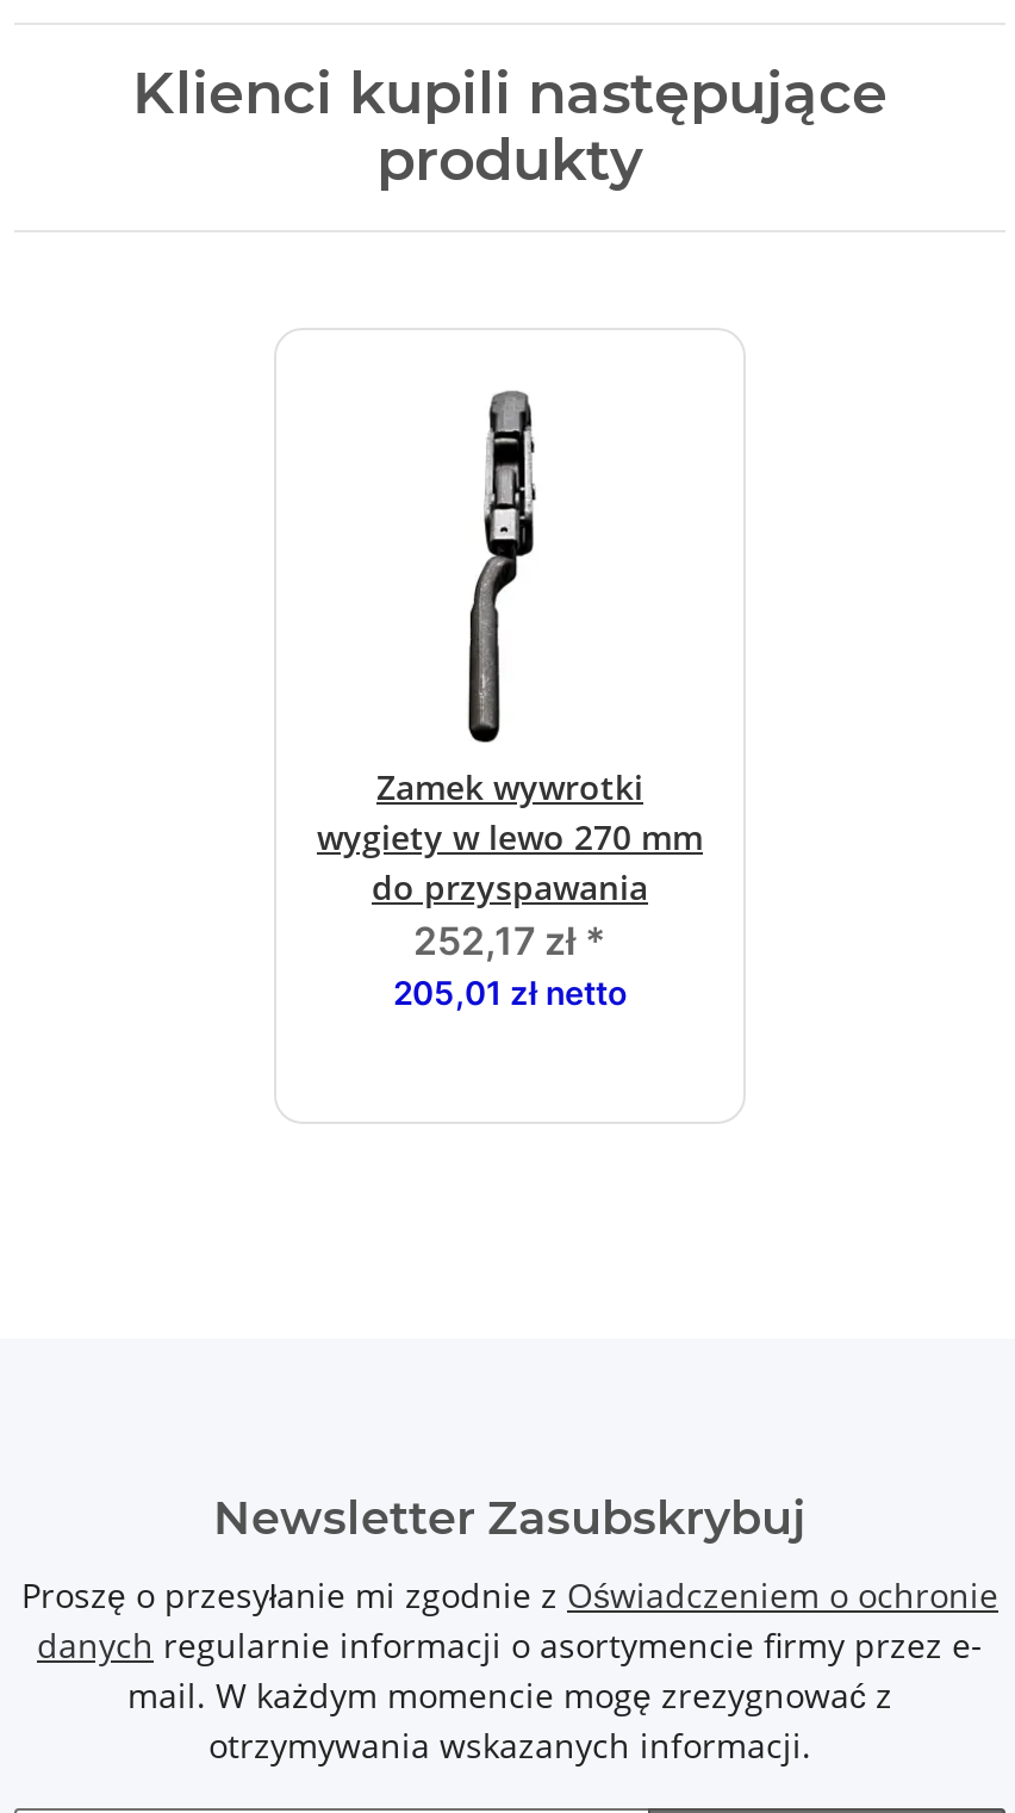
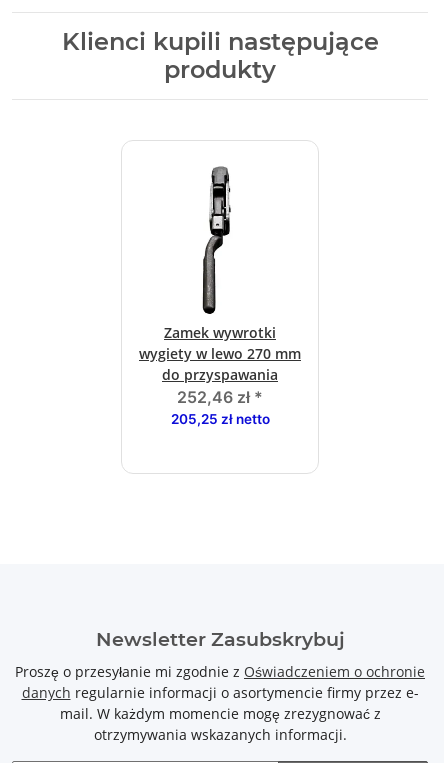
- 252,17 zł *
+ 252,46 zł *

- 205,01 zł netto
+ 205,25 zł netto
